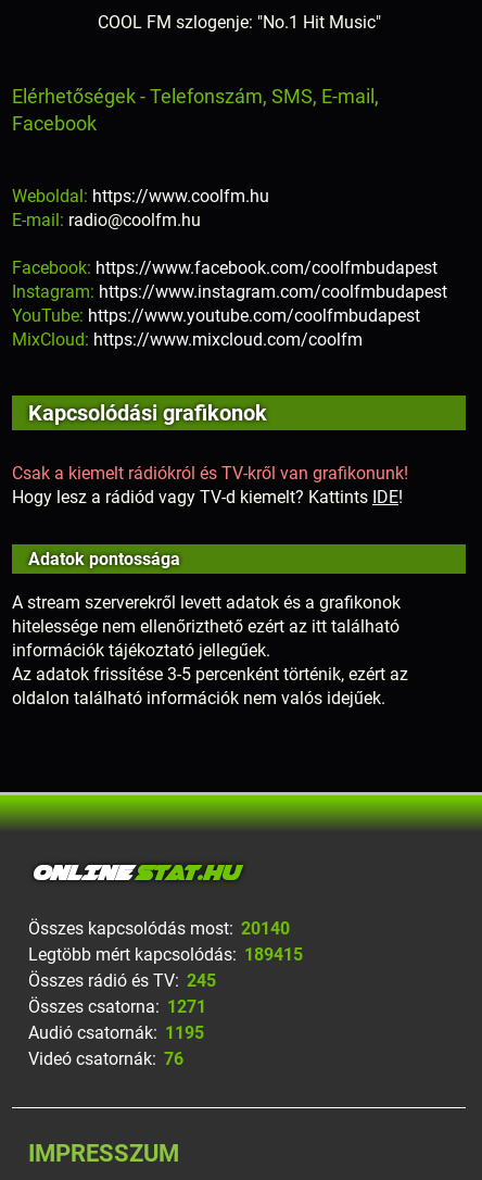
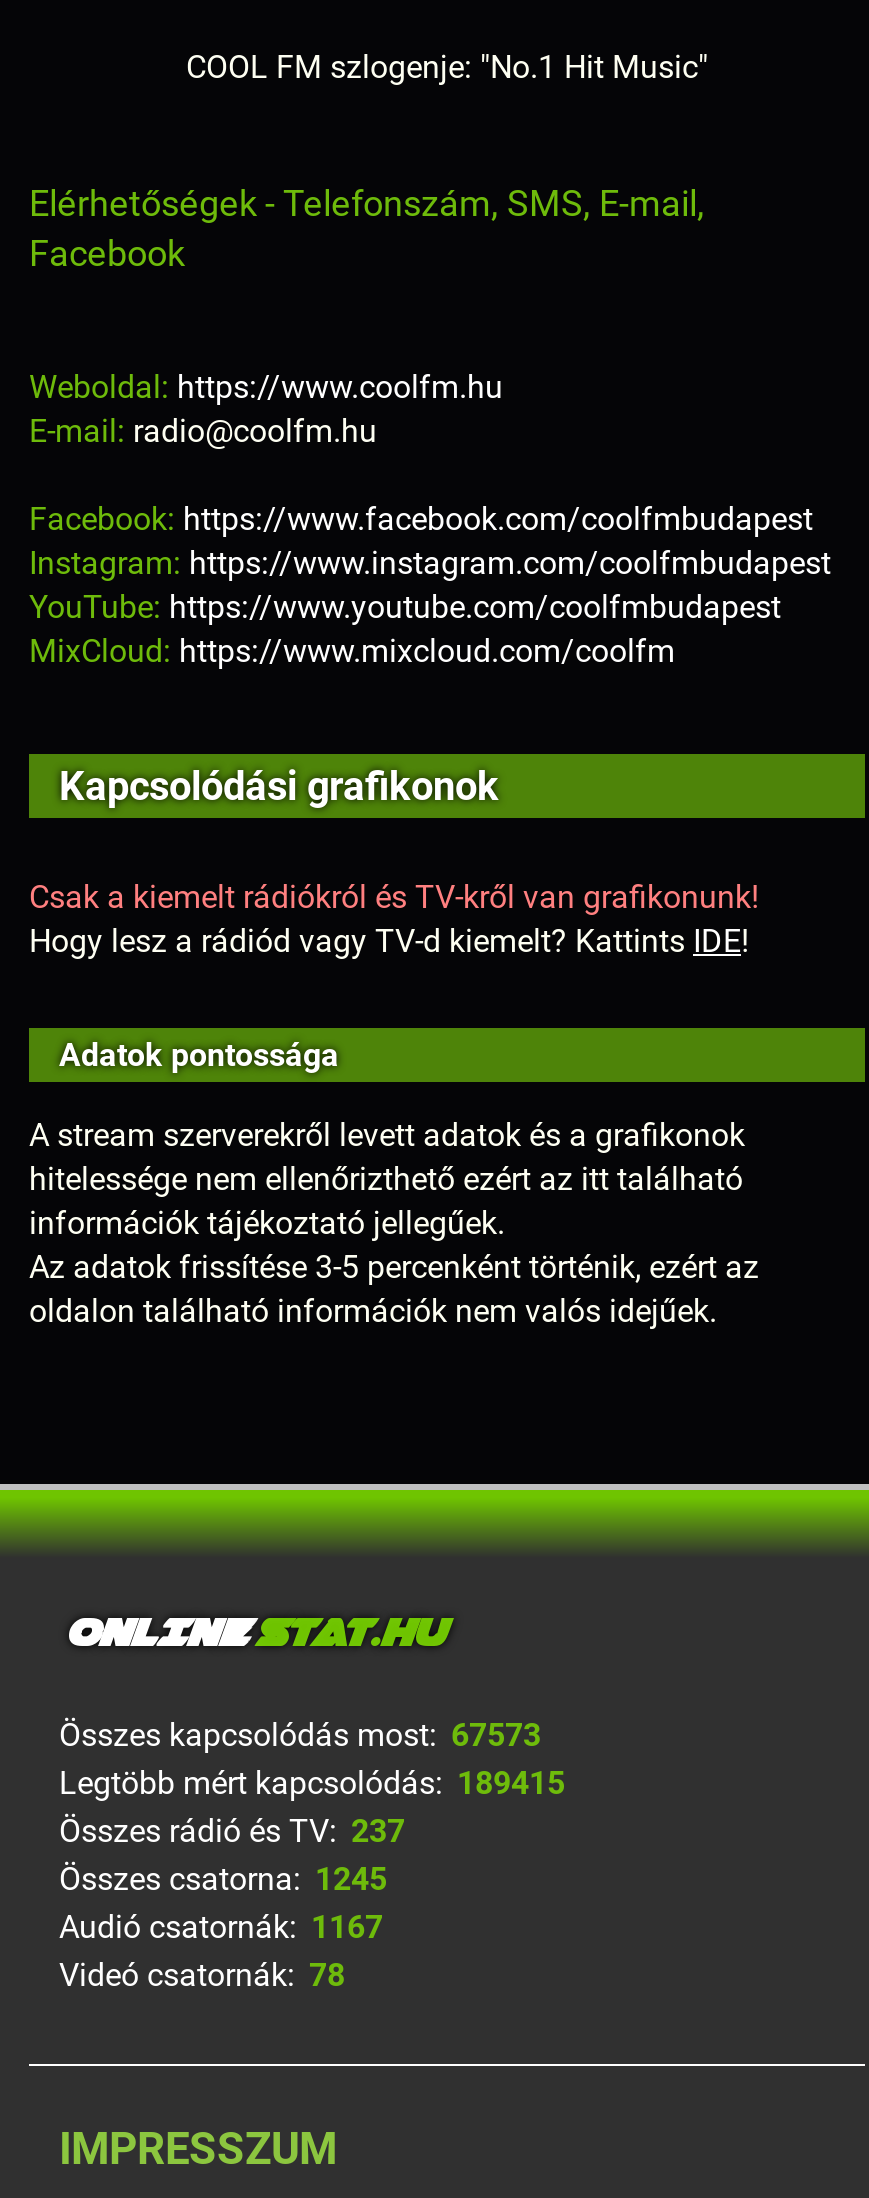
- Összes kapcsolódás most: 20140
+ Összes kapcsolódás most: 67573

- Összes rádió és TV: 245
+ Összes rádió és TV: 237

- Összes csatorna: 1271
+ Összes csatorna: 1245

- Audió csatornák: 1195
+ Audió csatornák: 1167

- Videó csatornák: 76
+ Videó csatornák: 78
